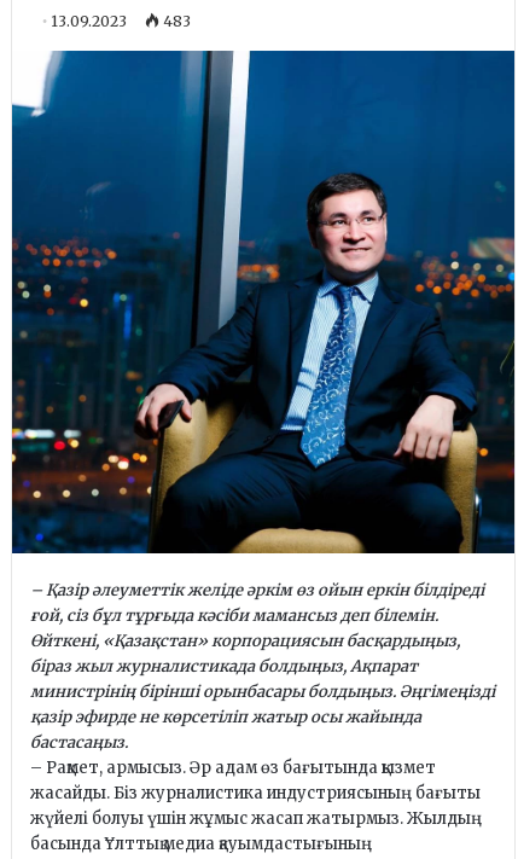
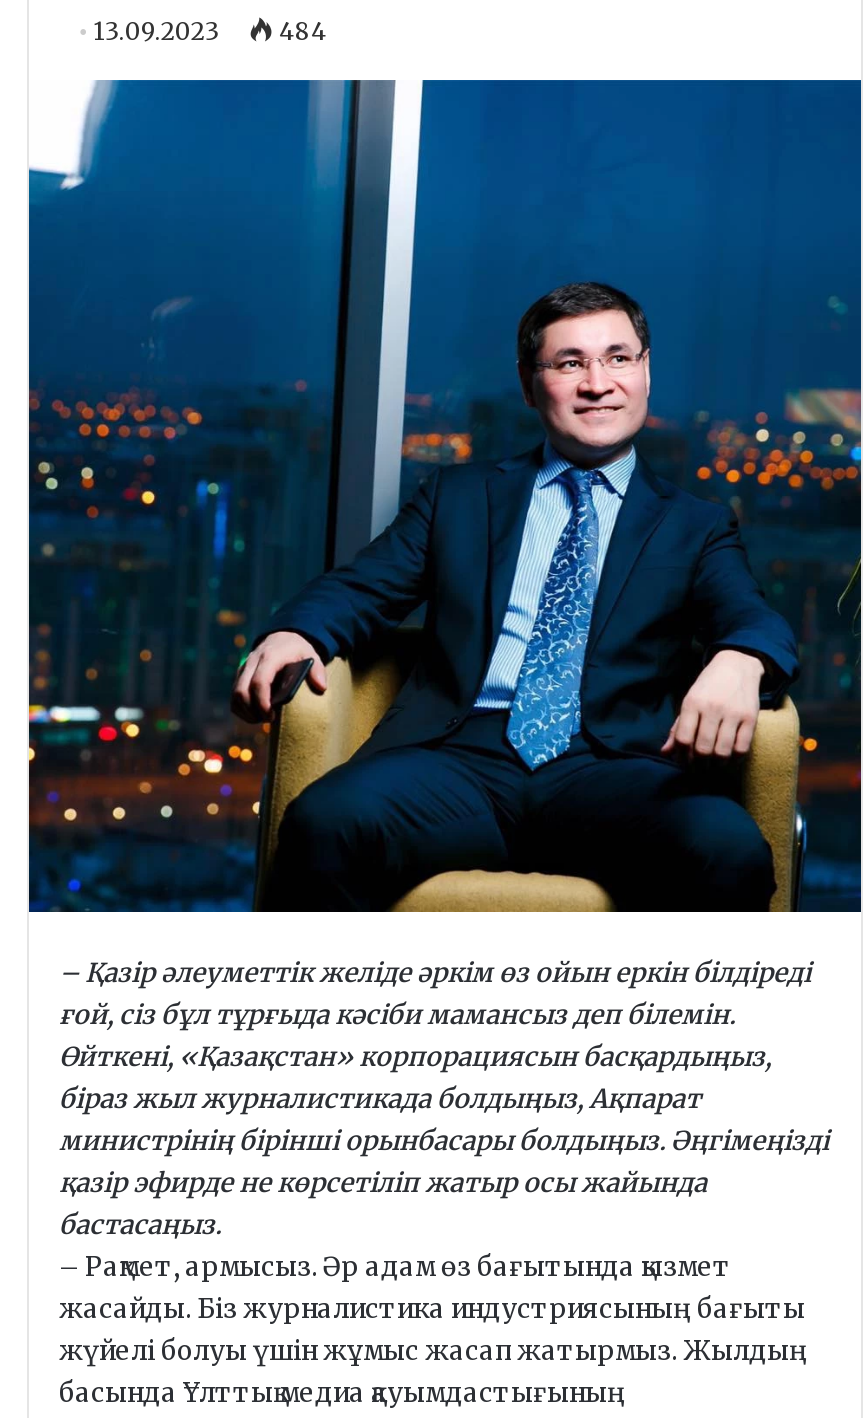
- 13.09.2023 483
+ 13.09.2023 484
